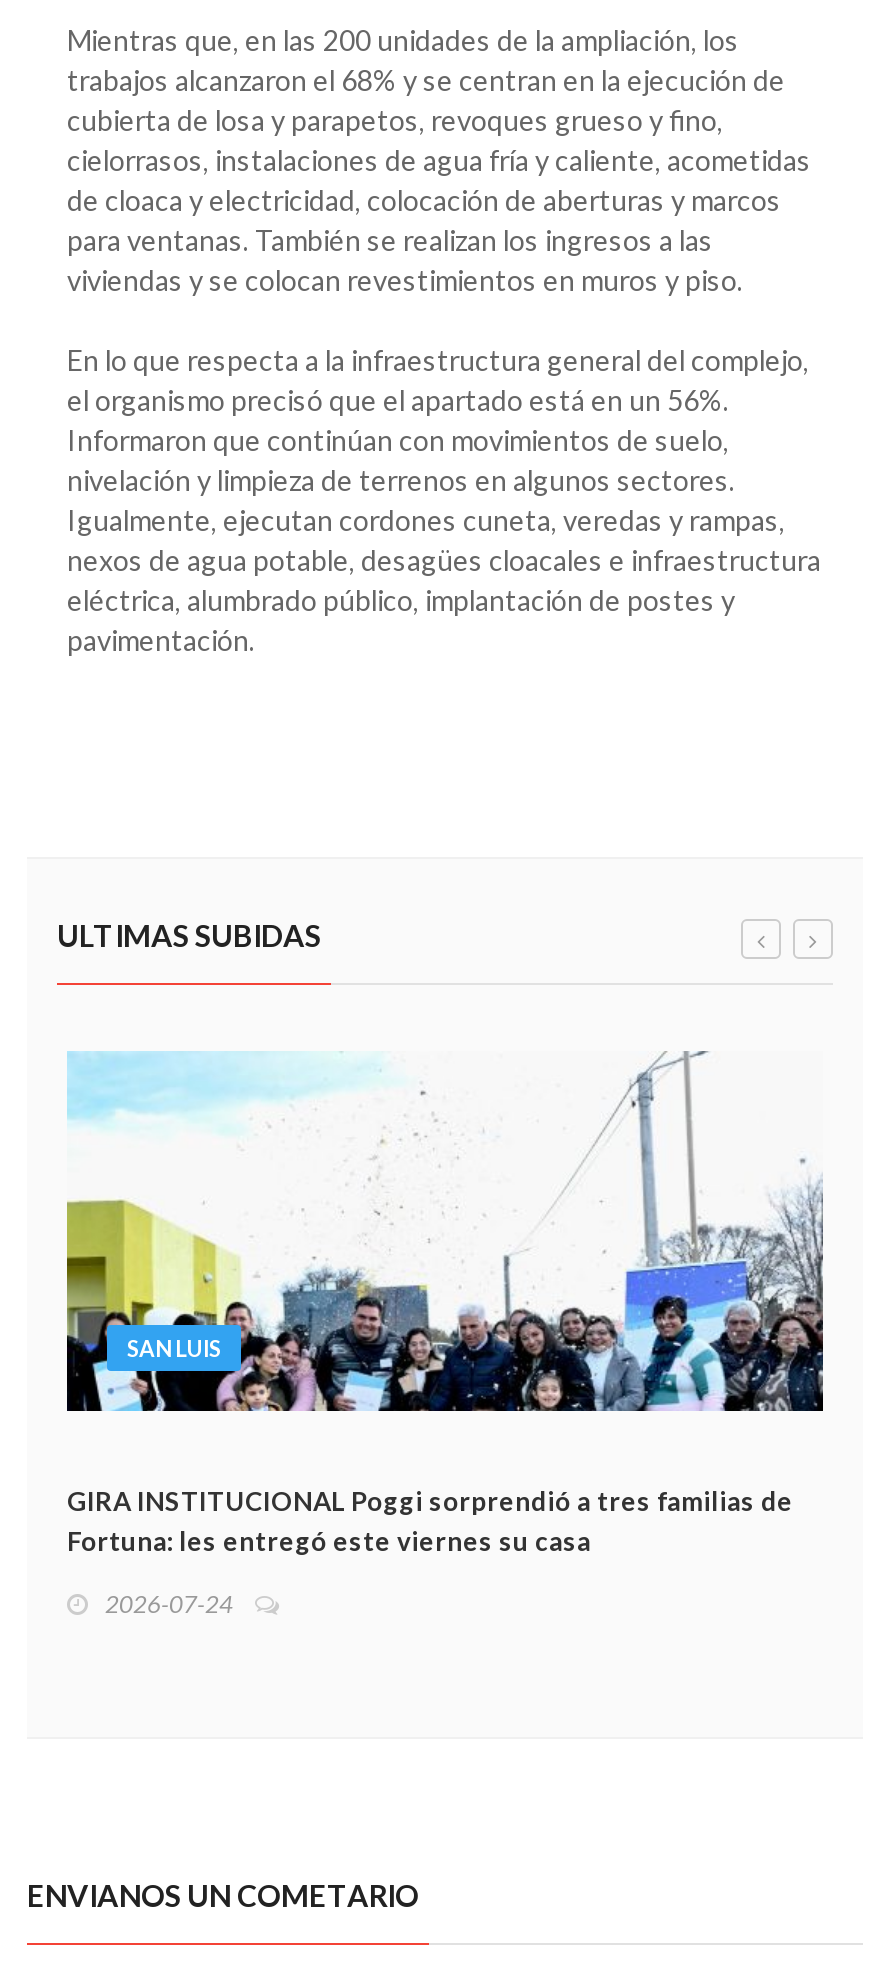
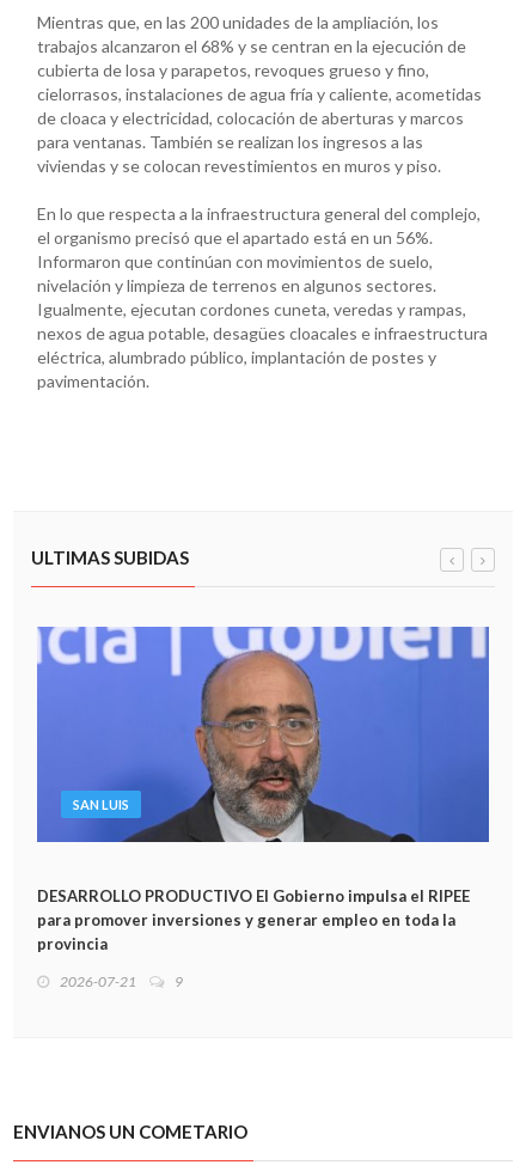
- [image]
- GIRA INSTITUCIONAL Poggi sorprendió a tres familias de
- Fortuna: les entregó este viernes su casa
+ [image]
+ DESARROLLO PRODUCTIVO El Gobierno impulsa el RIPEE
+ para promover inversiones y generar empleo en toda la
+ provincia

- 2026-07-24
+ 2026-07-21
+ 9
